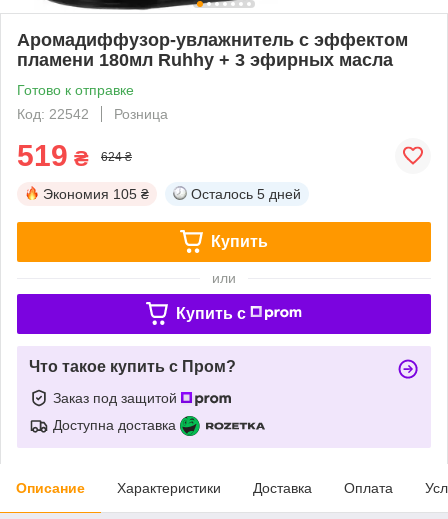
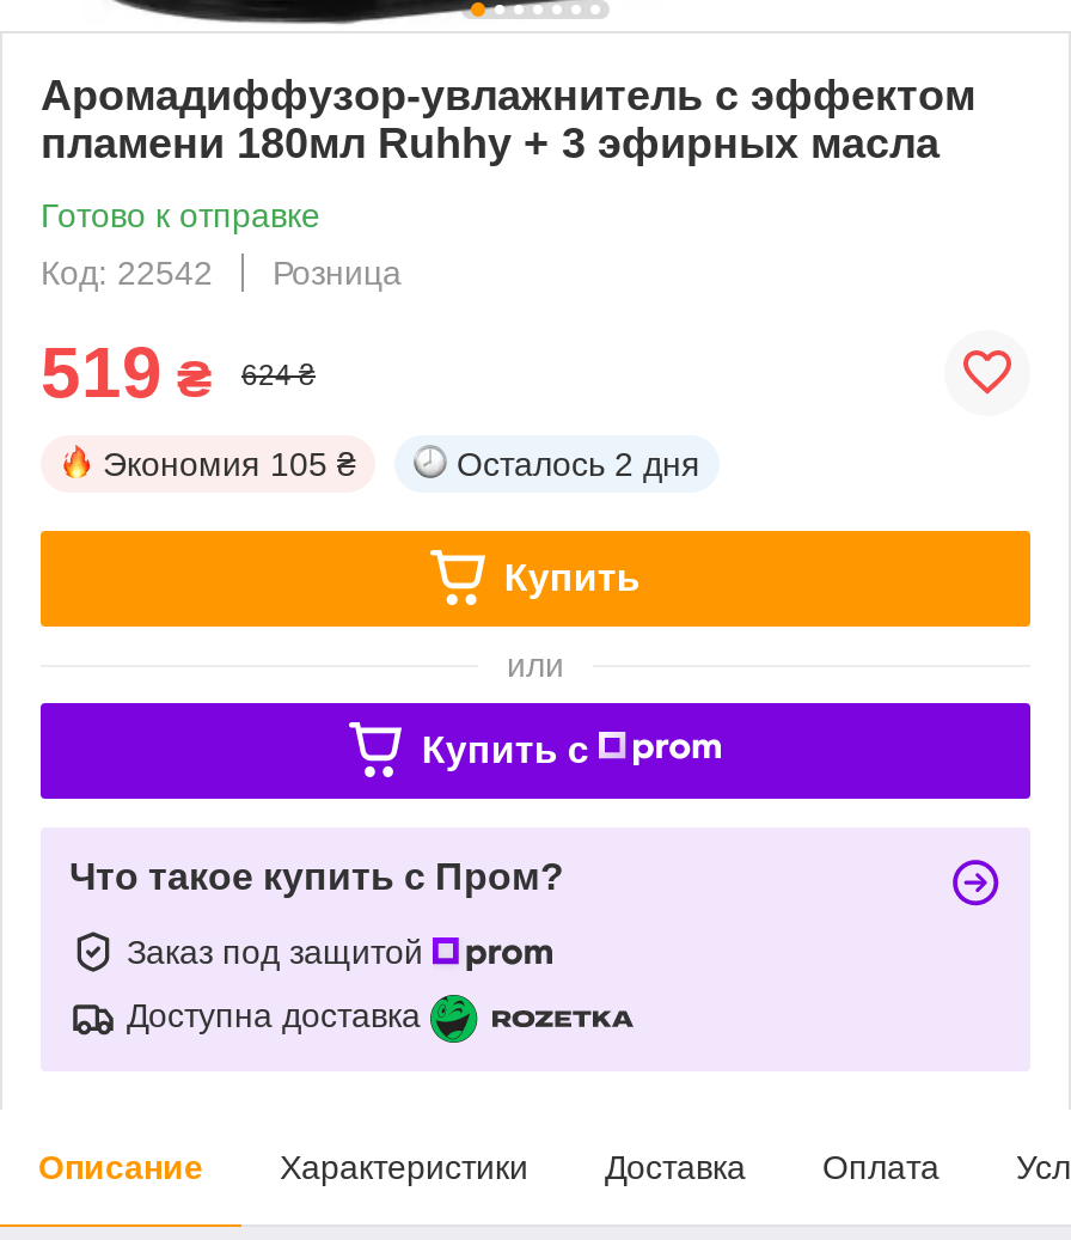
- Осталось 5 дней
+ Осталось 2 дня
